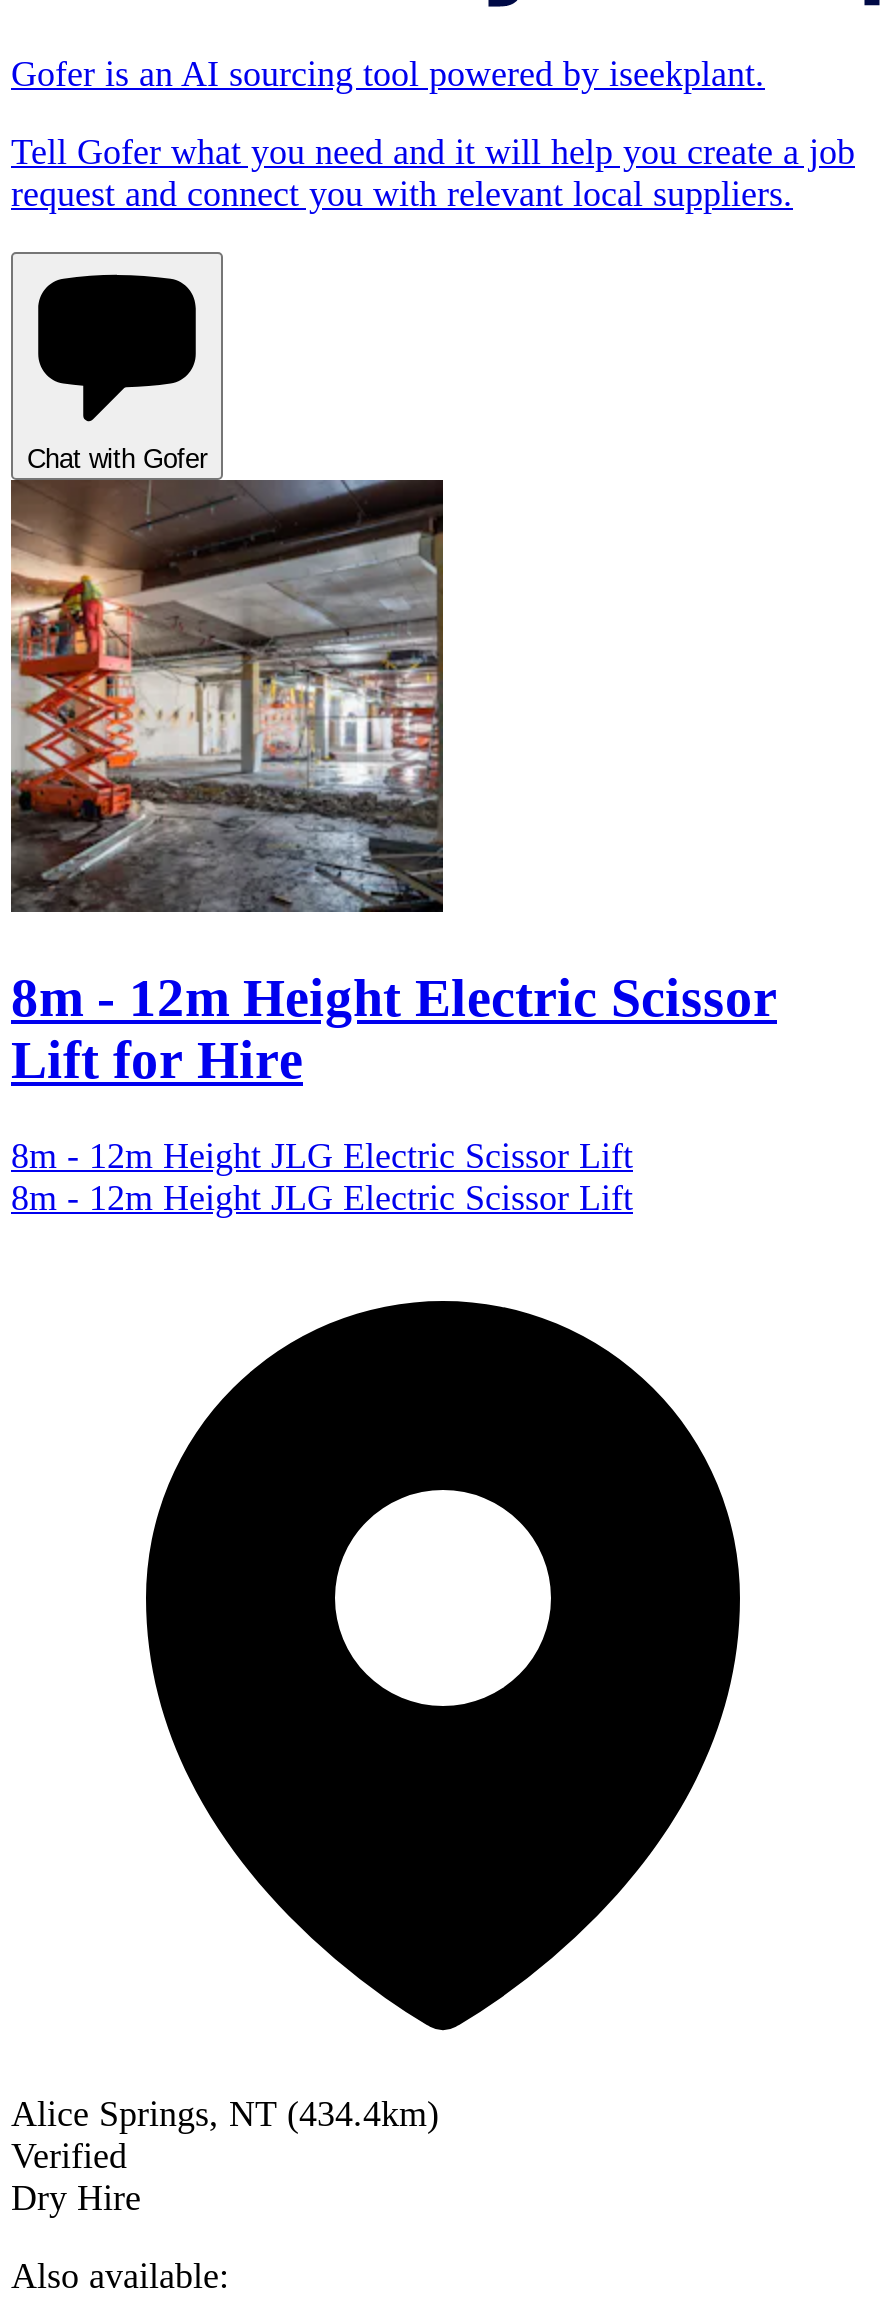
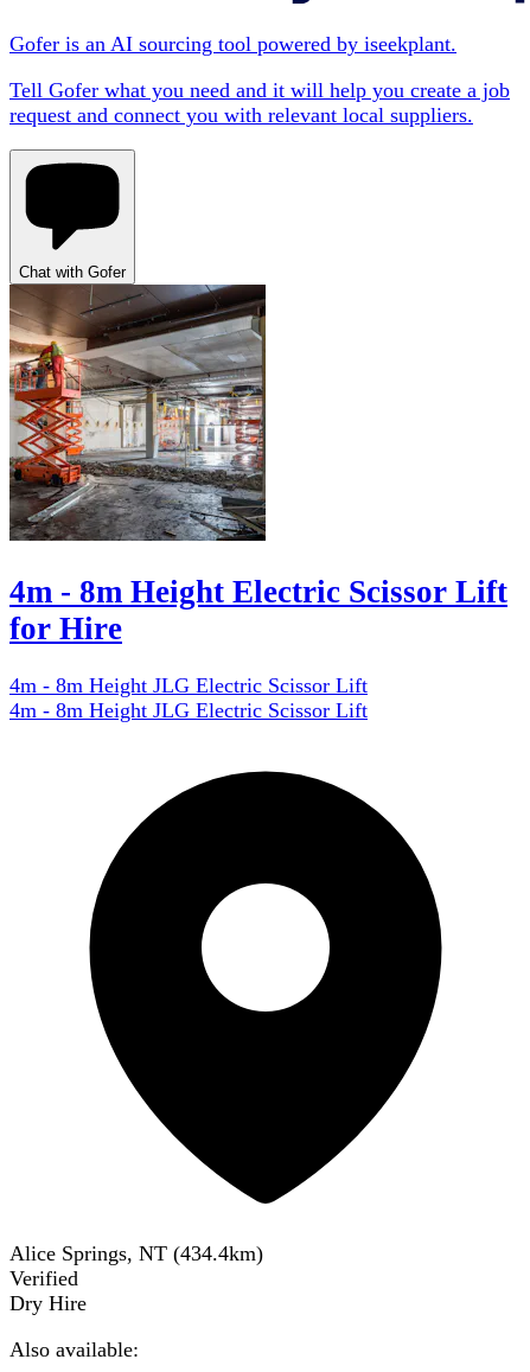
- 8m - 12m Height Electric Scissor
- Lift for Hire
+ 4m - 8m Height Electric Scissor Lift
+ for Hire

- 8m - 12m Height JLG Electric Scissor Lift
- 8m - 12m Height JLG Electric Scissor Lift
+ 4m - 8m Height JLG Electric Scissor Lift
+ 4m - 8m Height JLG Electric Scissor Lift
